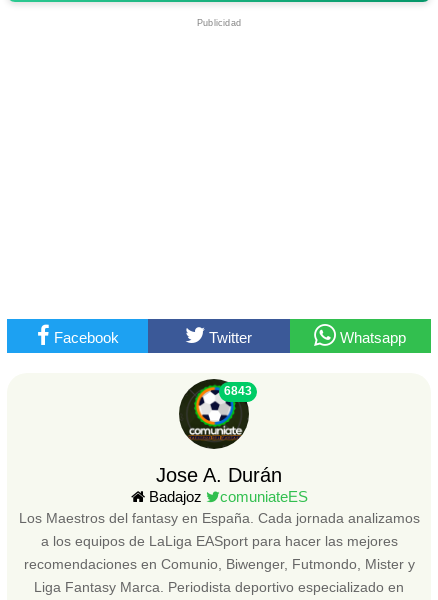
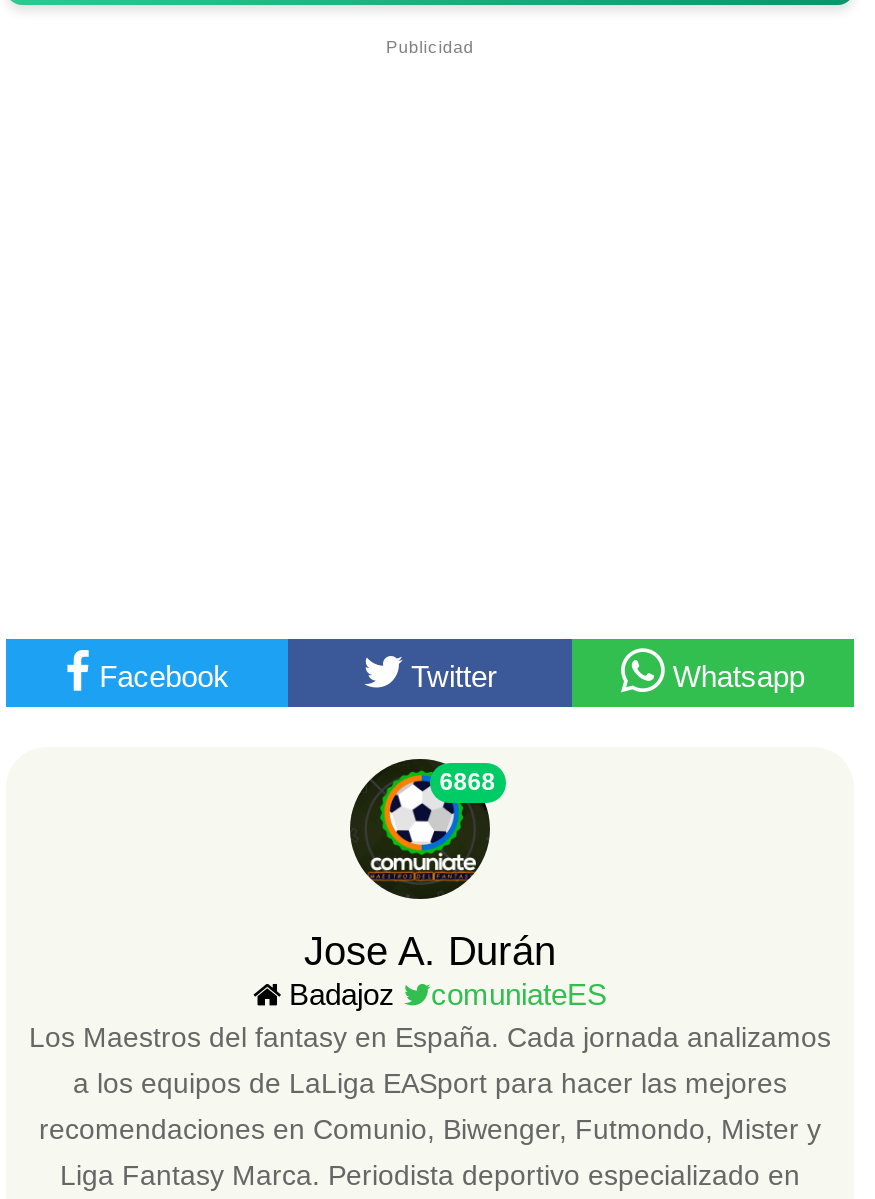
- 6843
+ 6868
